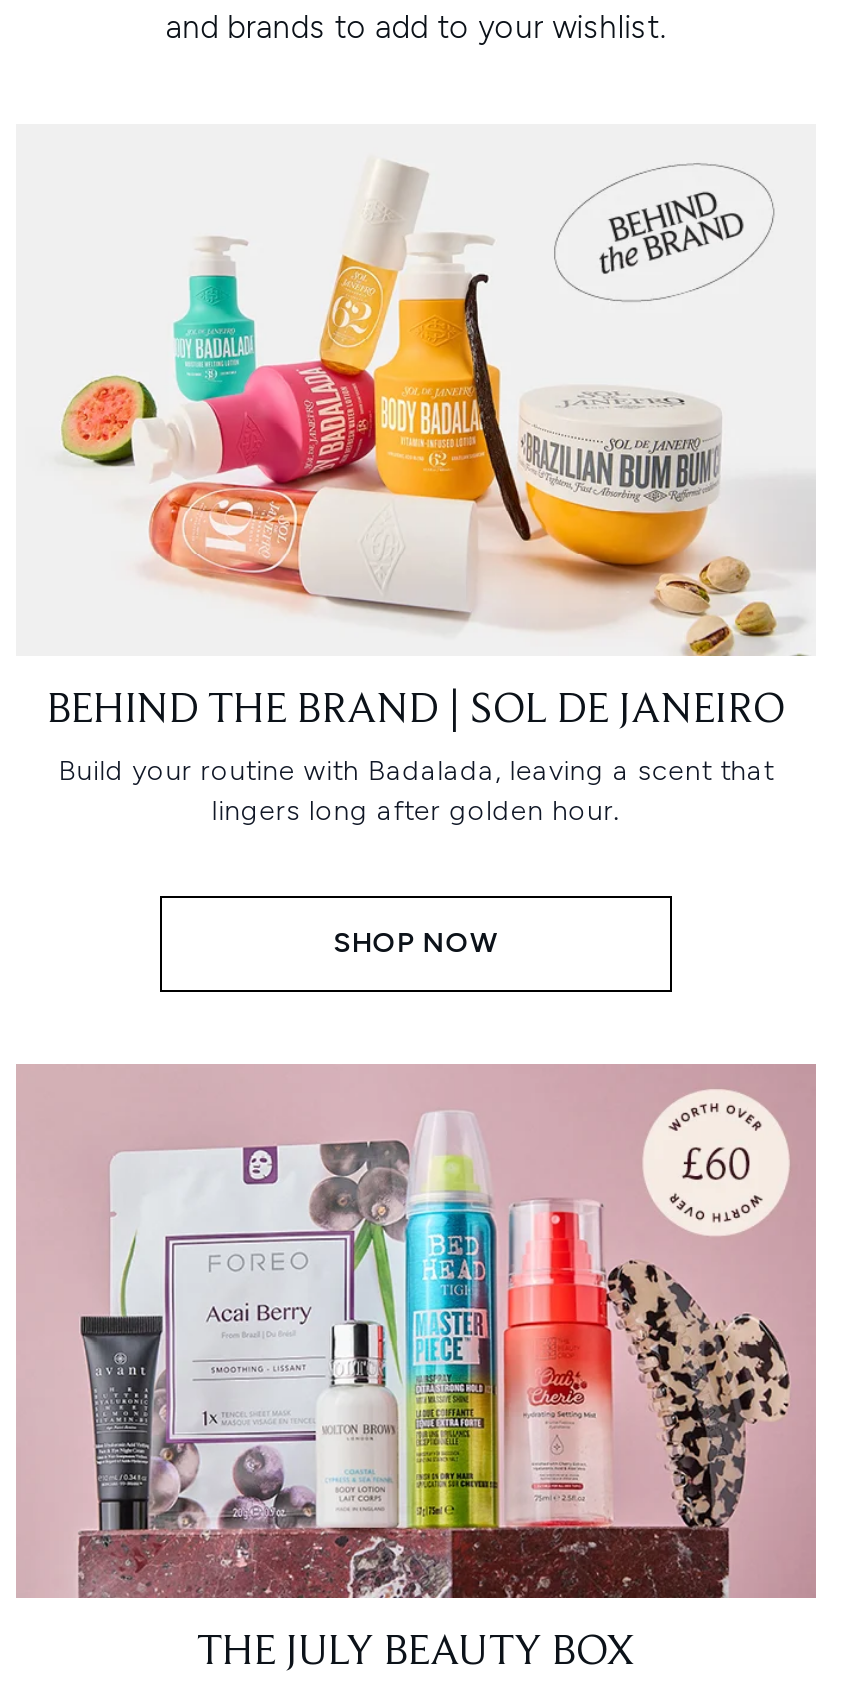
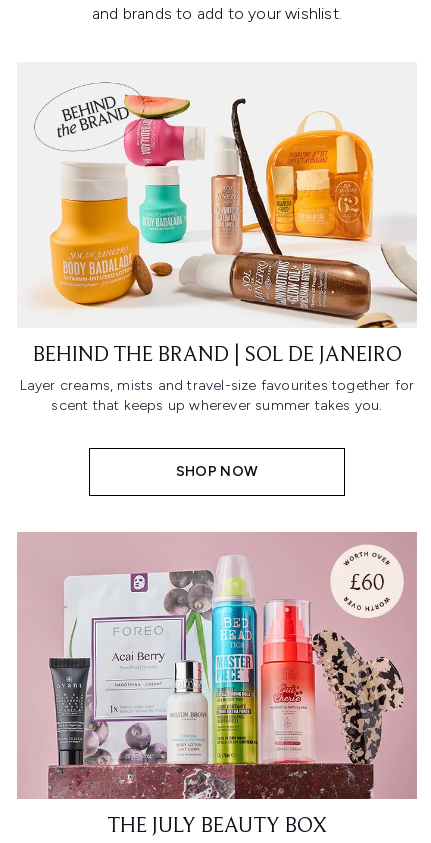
- [image]
+ [image]

- Build your routine with Badalada, leaving a scent that
- lingers long after golden hour.
+ Layer creams, mists and travel-size favourites together for
+ scent that keeps up wherever summer takes you.
